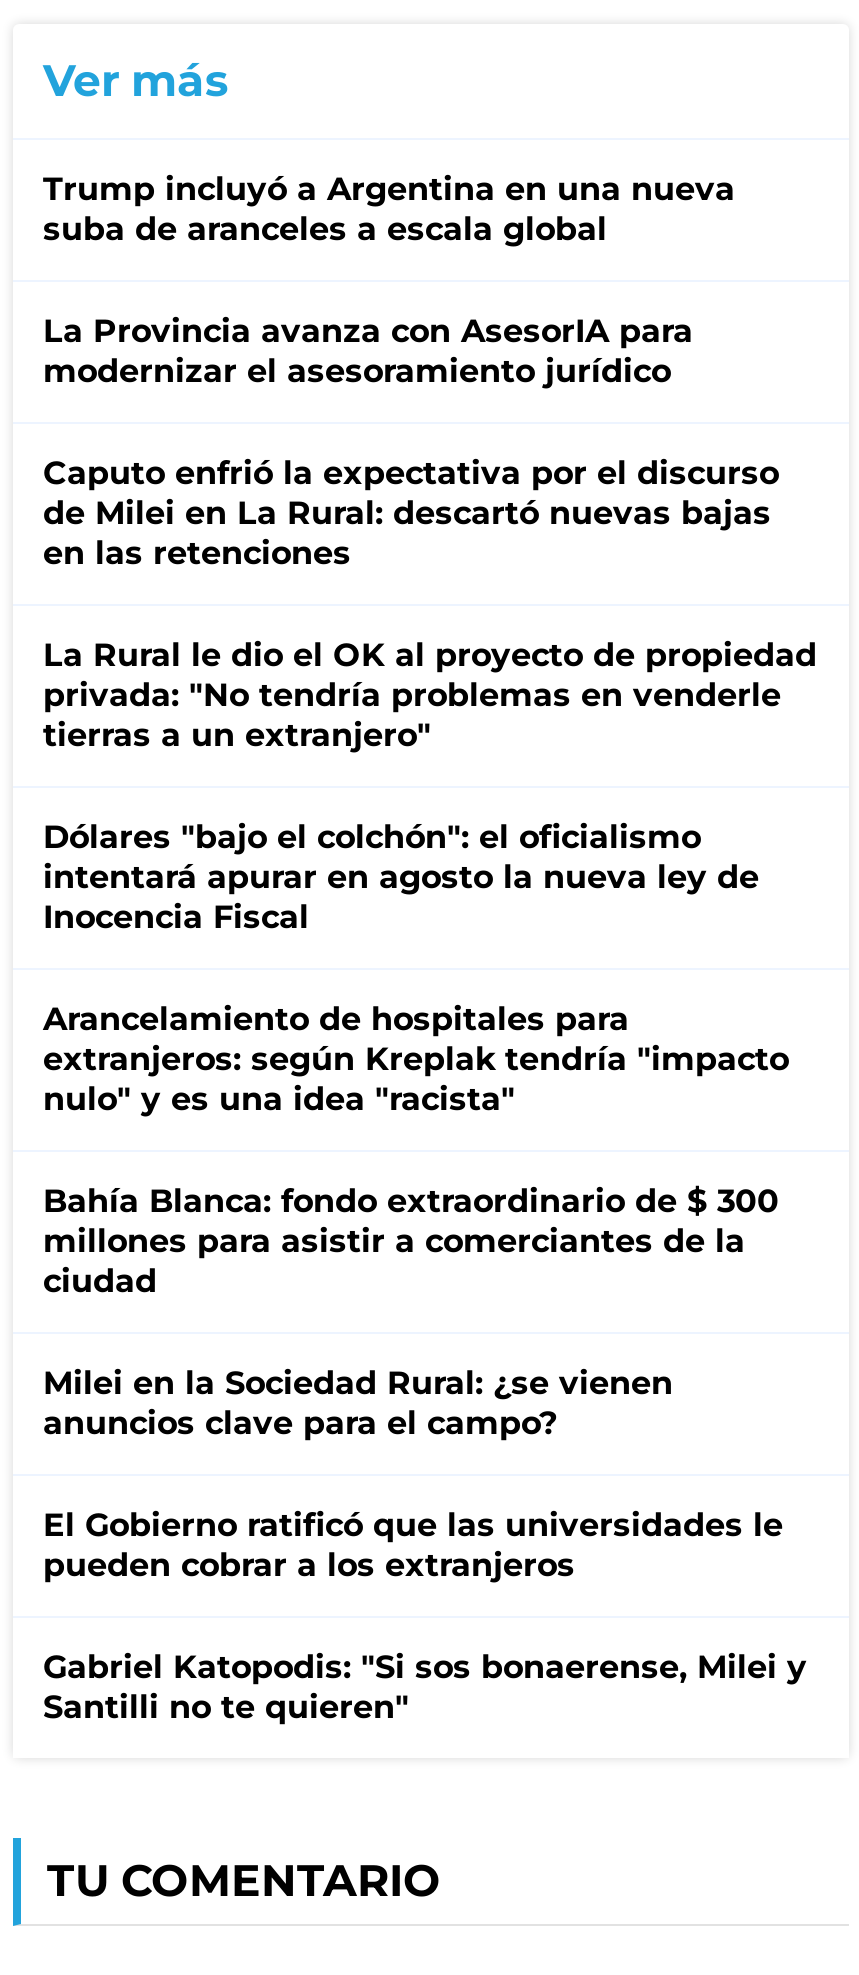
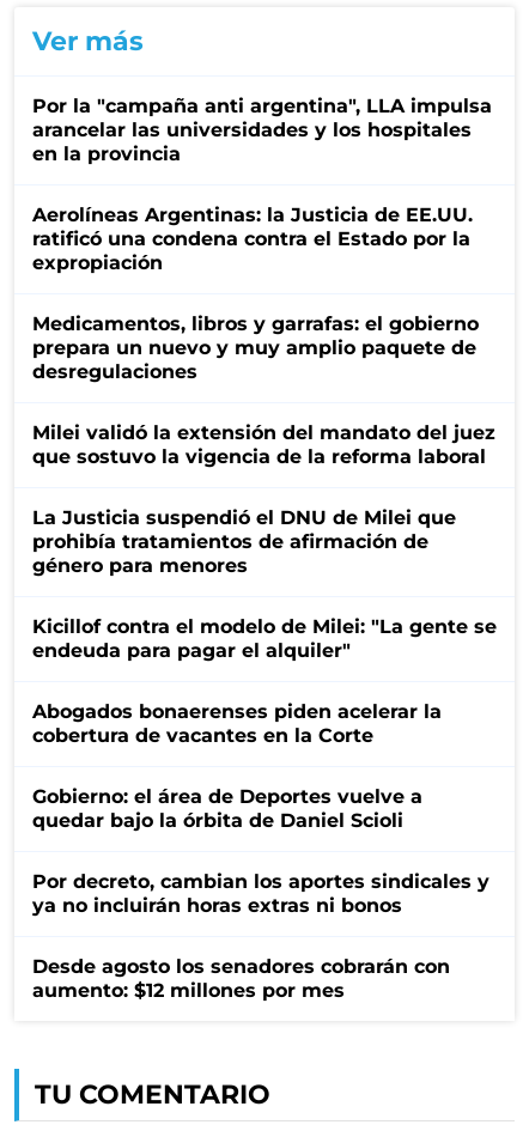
- Trump incluyó a Argentina en una nueva
- suba de aranceles a escala global
+ Por la "campaña anti argentina", LLA impulsa
+ arancelar las universidades y los hospitales
+ en la provincia

- La Provincia avanza con AsesorIA para
- modernizar el asesoramiento jurídico
+ Aerolíneas Argentinas: la Justicia de EE.UU.
+ ratificó una condena contra el Estado por la
+ expropiación

- Caputo enfrió la expectativa por el discurso
- de Milei en La Rural: descartó nuevas bajas
- en las retenciones
+ Medicamentos, libros y garrafas: el gobierno
+ prepara un nuevo y muy amplio paquete de
+ desregulaciones

- La Rural le dio el OK al proyecto de propiedad
- privada: "No tendría problemas en venderle
- tierras a un extranjero"
+ Milei validó la extensión del mandato del juez
+ que sostuvo la vigencia de la reforma laboral

- Dólares "bajo el colchón": el oficialismo
- intentará apurar en agosto la nueva ley de
- Inocencia Fiscal
+ La Justicia suspendió el DNU de Milei que
+ prohibía tratamientos de afirmación de
+ género para menores

- Arancelamiento de hospitales para
- extranjeros: según Kreplak tendría "impacto
- nulo" y es una idea "racista"
+ Kicillof contra el modelo de Milei: "La gente se
+ endeuda para pagar el alquiler"

- Bahía Blanca: fondo extraordinario de $ 300
- millones para asistir a comerciantes de la
- ciudad
+ Abogados bonaerenses piden acelerar la
+ cobertura de vacantes en la Corte

- Milei en la Sociedad Rural: ¿se vienen
- anuncios clave para el campo?
+ Gobierno: el área de Deportes vuelve a
+ quedar bajo la órbita de Daniel Scioli

- El Gobierno ratificó que las universidades le
- pueden cobrar a los extranjeros
+ Por decreto, cambian los aportes sindicales y
+ ya no incluirán horas extras ni bonos

- Gabriel Katopodis: "Si sos bonaerense, Milei y
- Santilli no te quieren"
+ Desde agosto los senadores cobrarán con
+ aumento: $12 millones por mes
